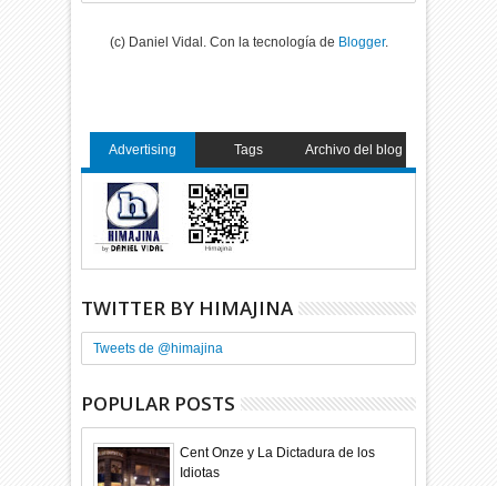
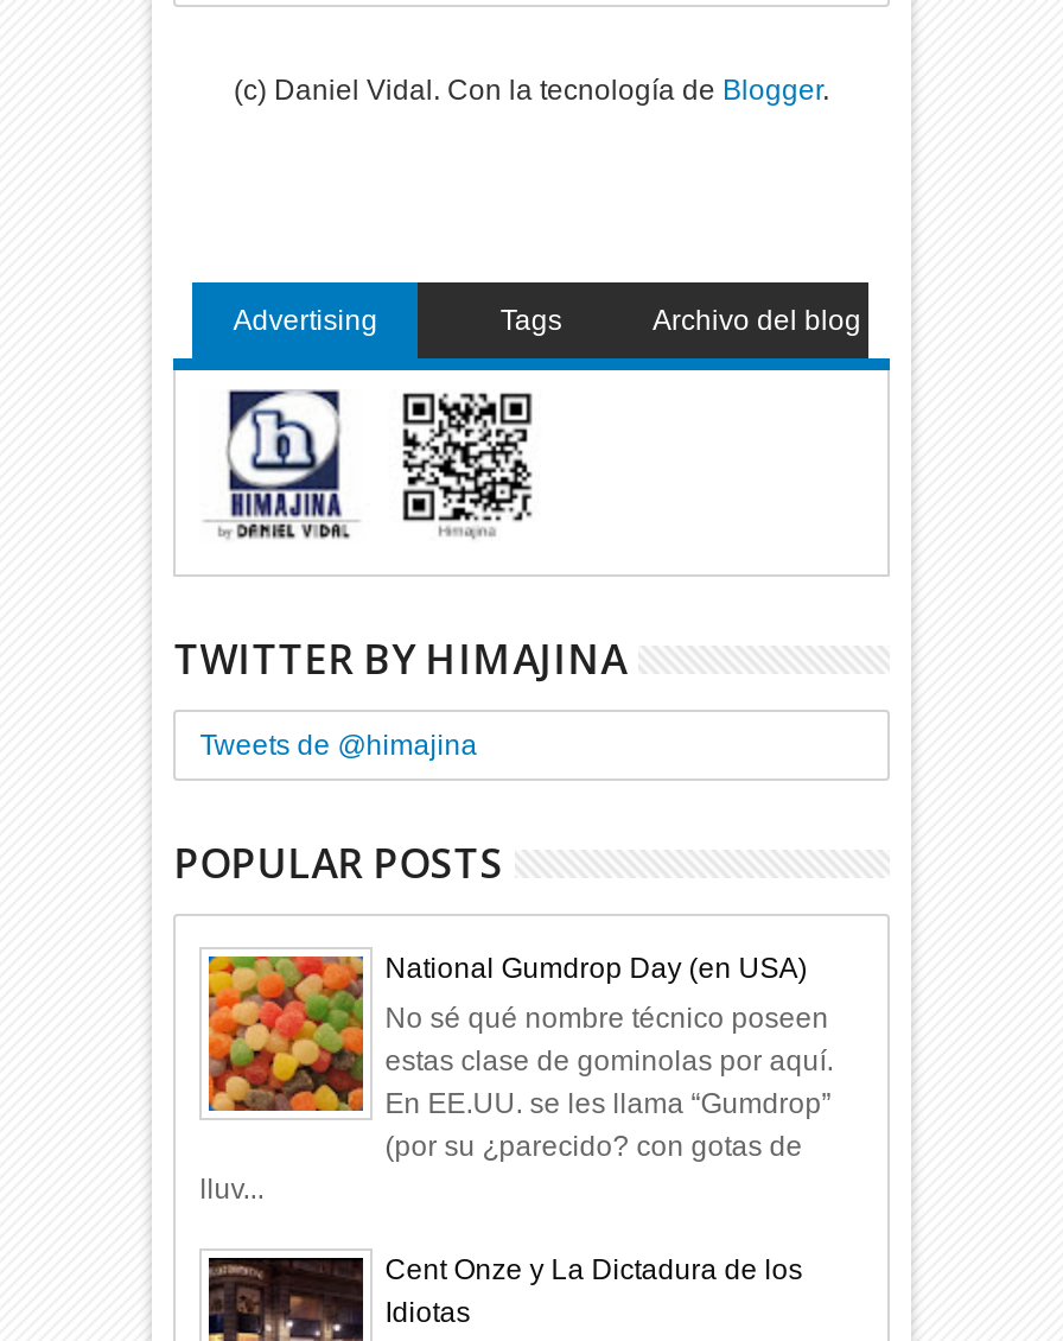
+ [image]
+ National Gumdrop Day (en USA)
+ No sé qué nombre técnico poseen
+ estas clase de gominolas por aquí.
+ En EE.UU. se les llama “Gumdrop”
+ (por su ¿parecido? con gotas de
+ lluv...
